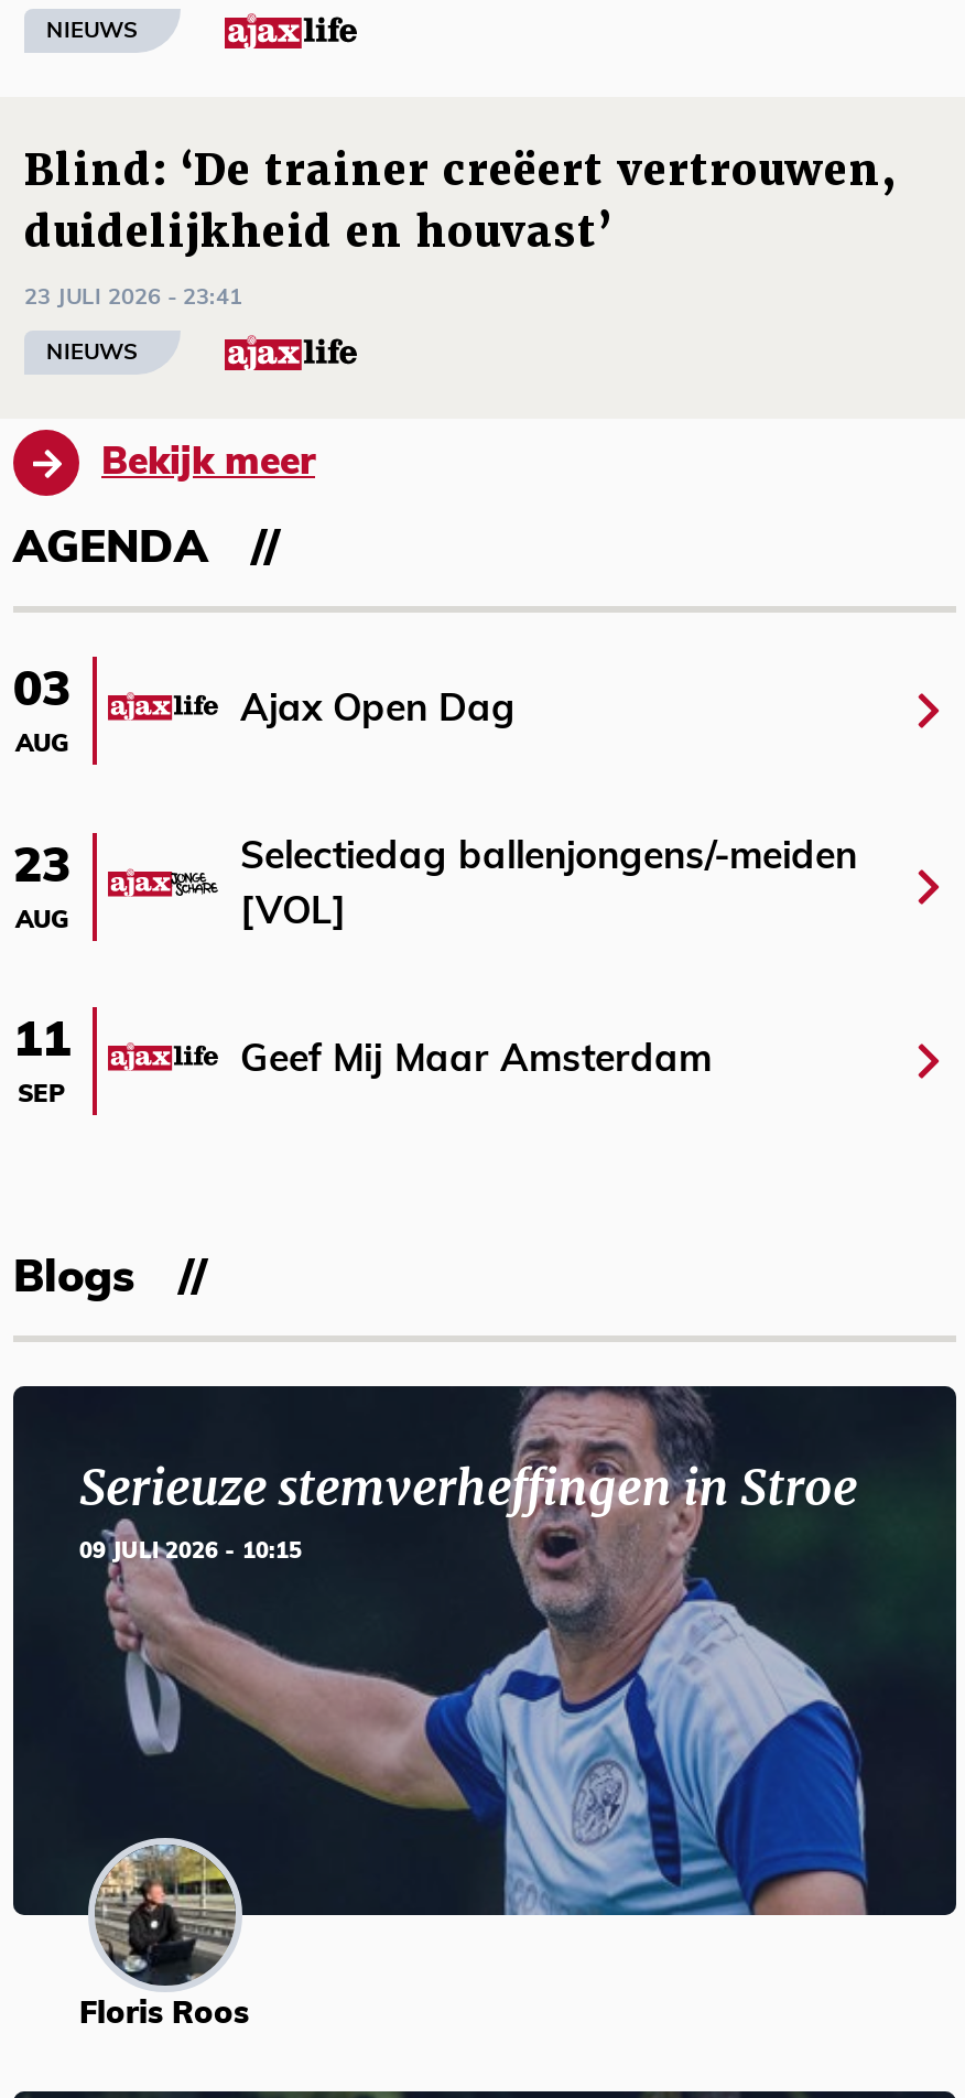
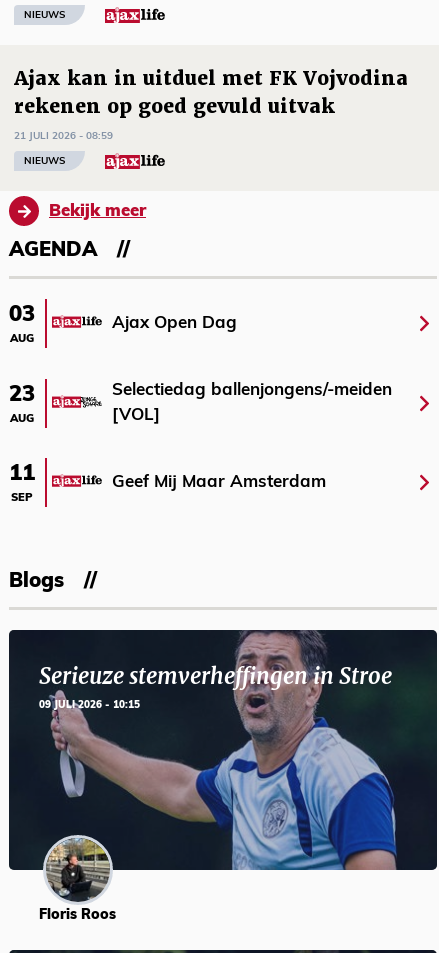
- Blind: ‘De trainer creëert vertrouwen,
- duidelijkheid en houvast’
+ Ajax kan in uitduel met FK Vojvodina
+ rekenen op goed gevuld uitvak

- 23 JULI 2026 - 23:41
+ 21 JULI 2026 - 08:59
